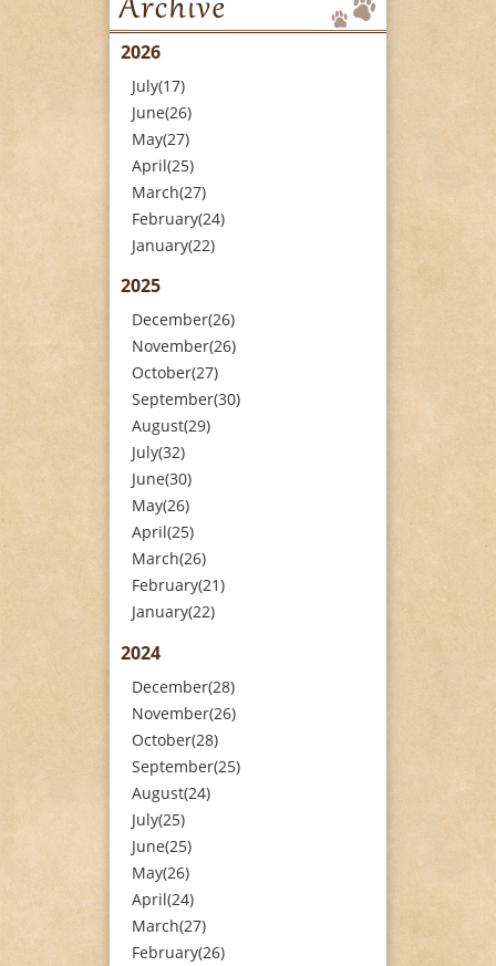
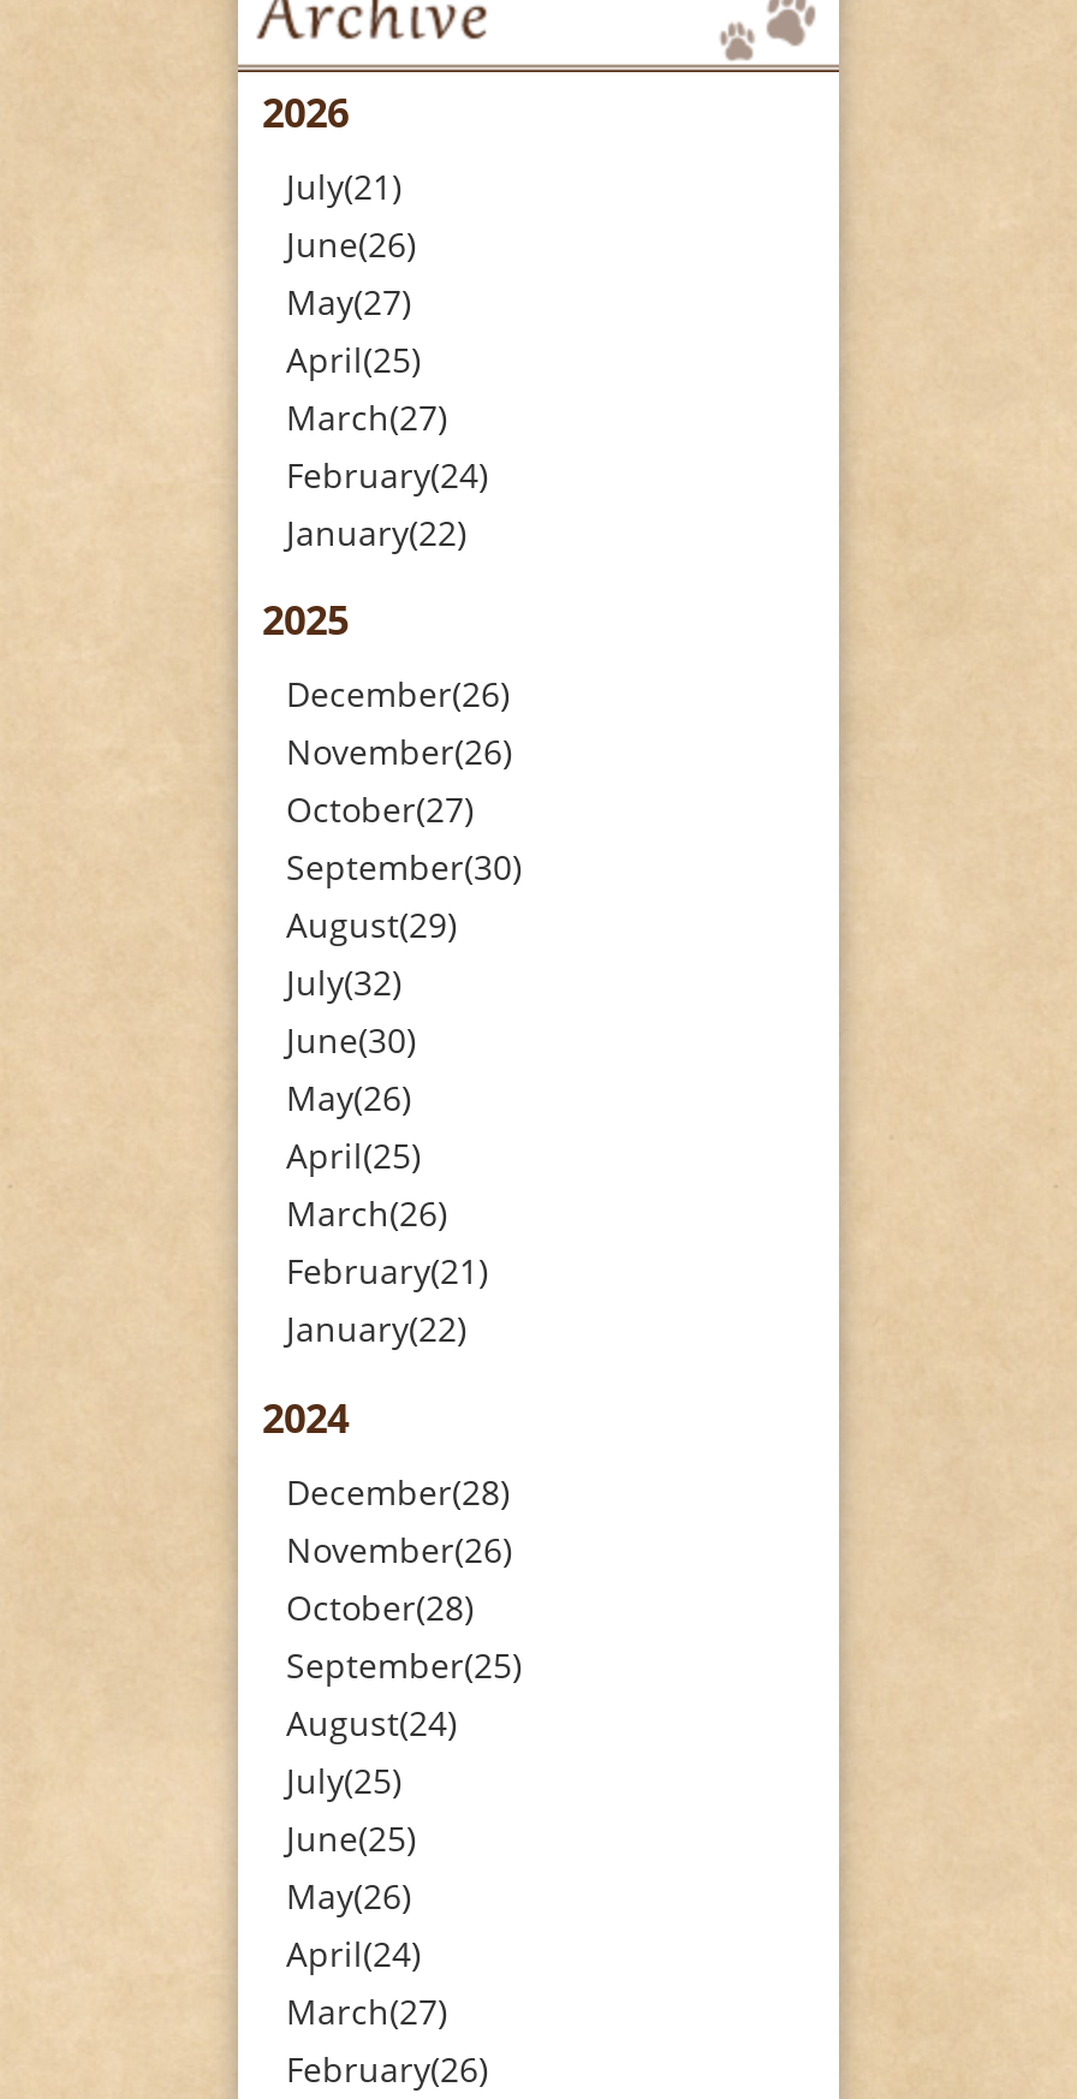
- July(17)
+ July(21)
